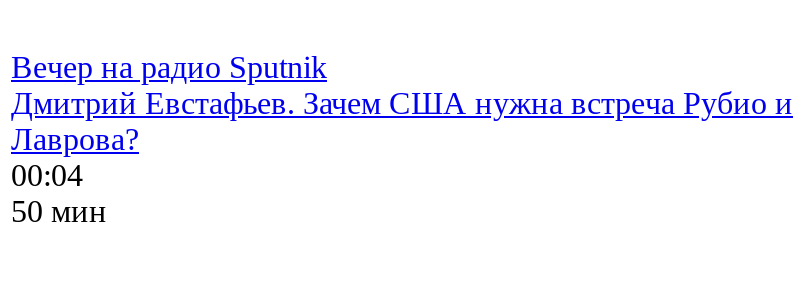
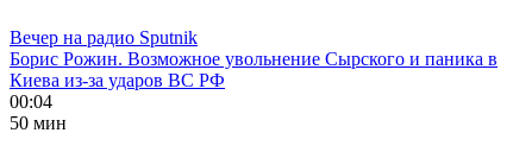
- Дмитрий Евстафьев. Зачем США нужна встреча Рубио и
- Лаврова?
+ Борис Рожин. Возможное увольнение Сырского и паника в
+ Киева из-за ударов ВС РФ
